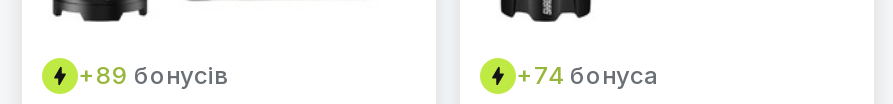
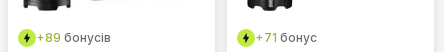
- +74 бонуса
+ +71 бонус
